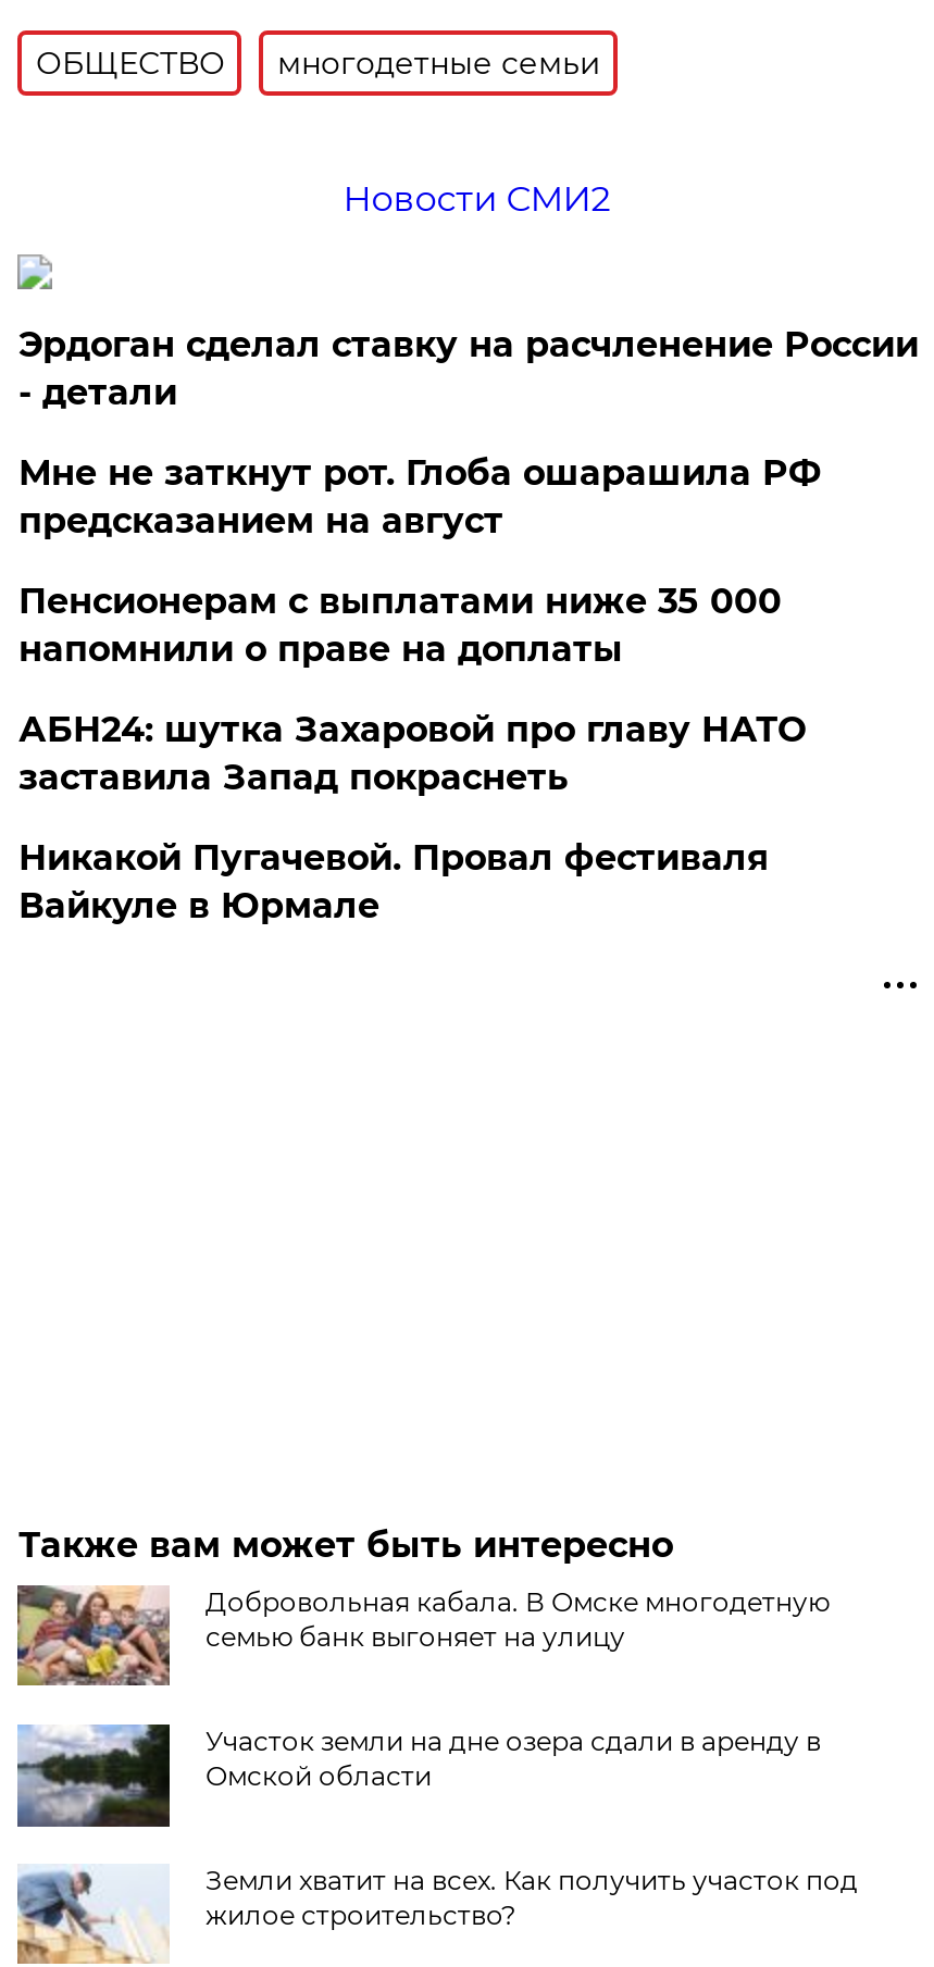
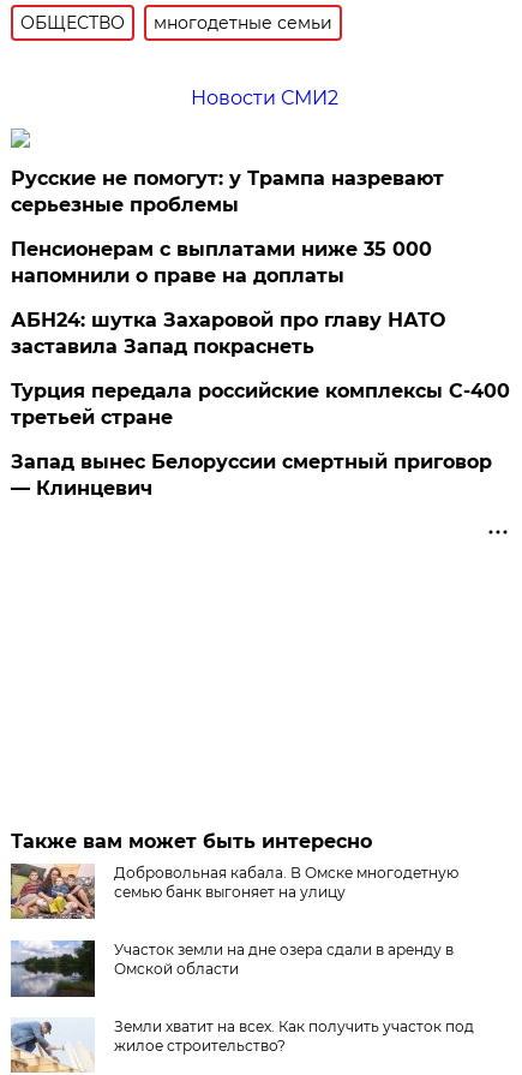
- Эрдоган сделал ставку на расчленение России
- - детали
- Мне не заткнут рот. Глоба ошарашила РФ
- предсказанием на август
+ Русские не помогут: у Трампа назревают
+ серьезные проблемы

moved up: Пенсионерам с выплатами ниже 35 000 | напомнили о праве на доплаты | АБН24: шутка Захаровой про главу НАТО | заставила Запад покраснеть

- Никакой Пугачевой. Провал фестиваля
- Вайкуле в Юрмале
+ Турция передала российские комплексы С-400
+ третьей стране
+ Запад вынес Белоруссии смертный приговор
+ — Клинцевич
